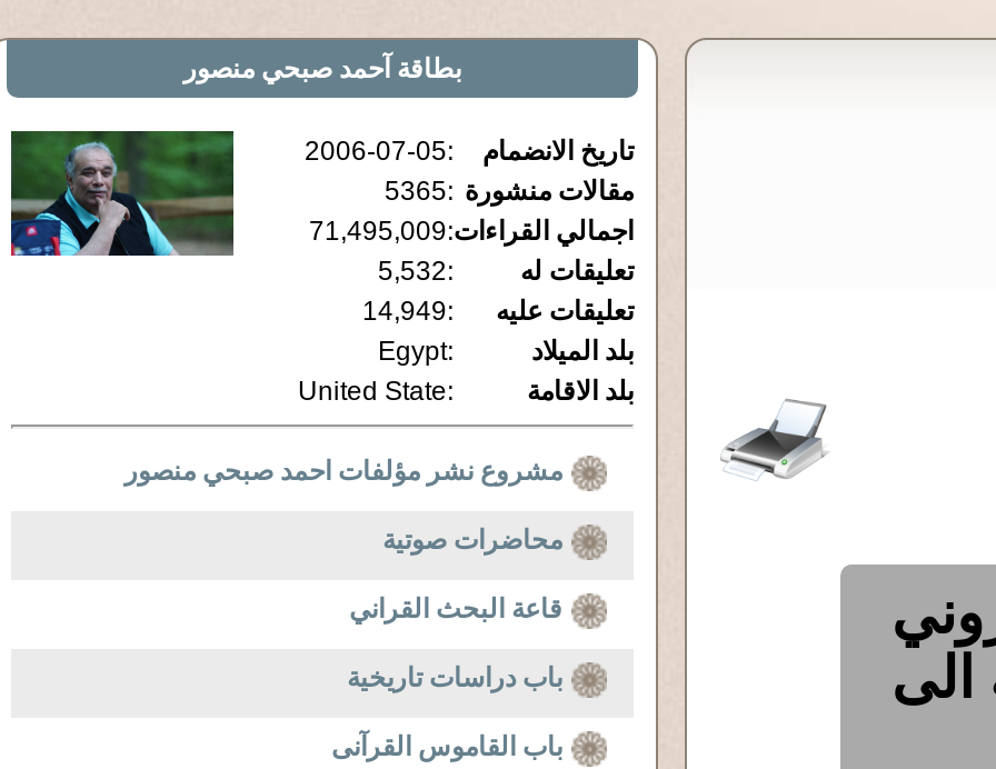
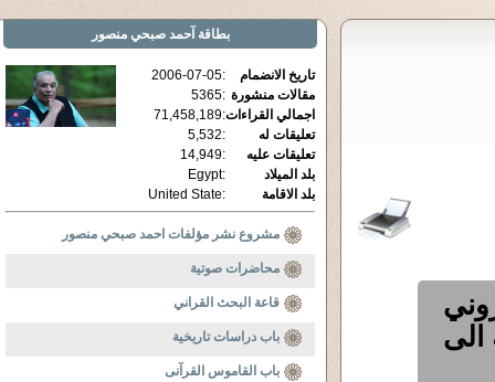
- اجمالي القراءات:71,495,009
+ اجمالي القراءات:71,458,189
